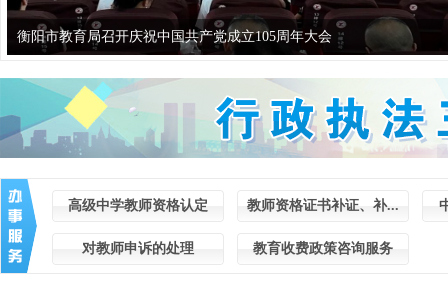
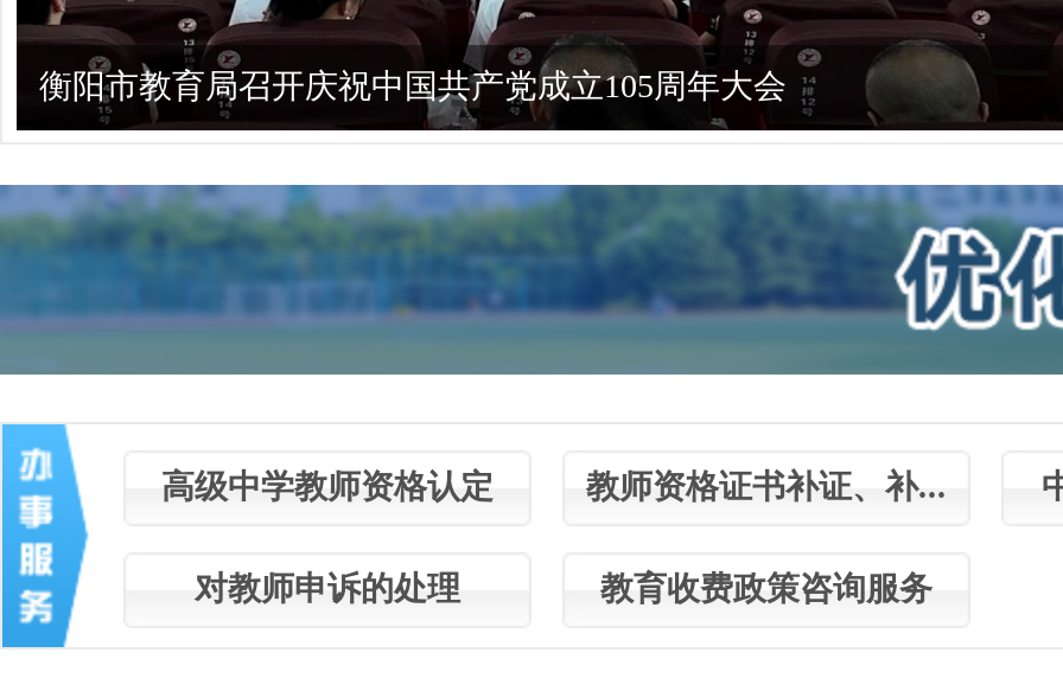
- [image]
+ [image]
